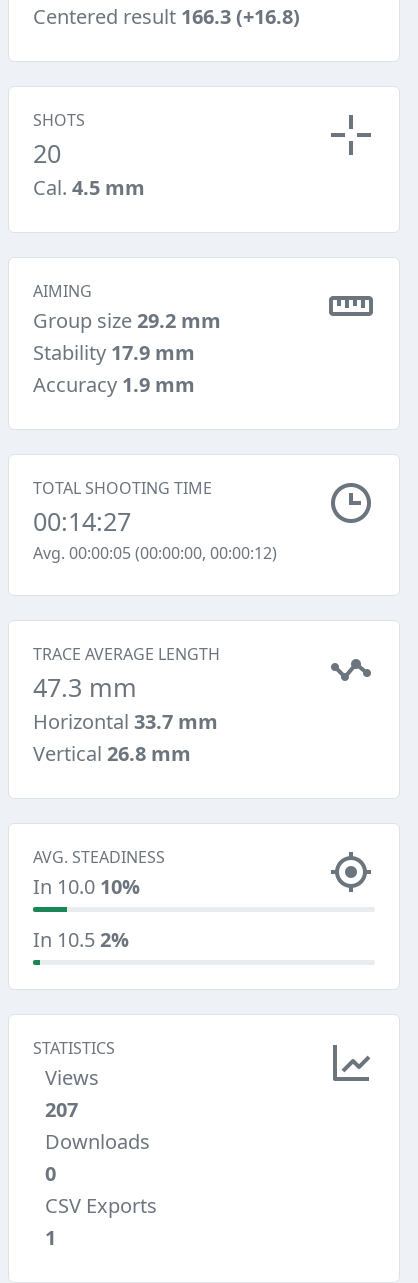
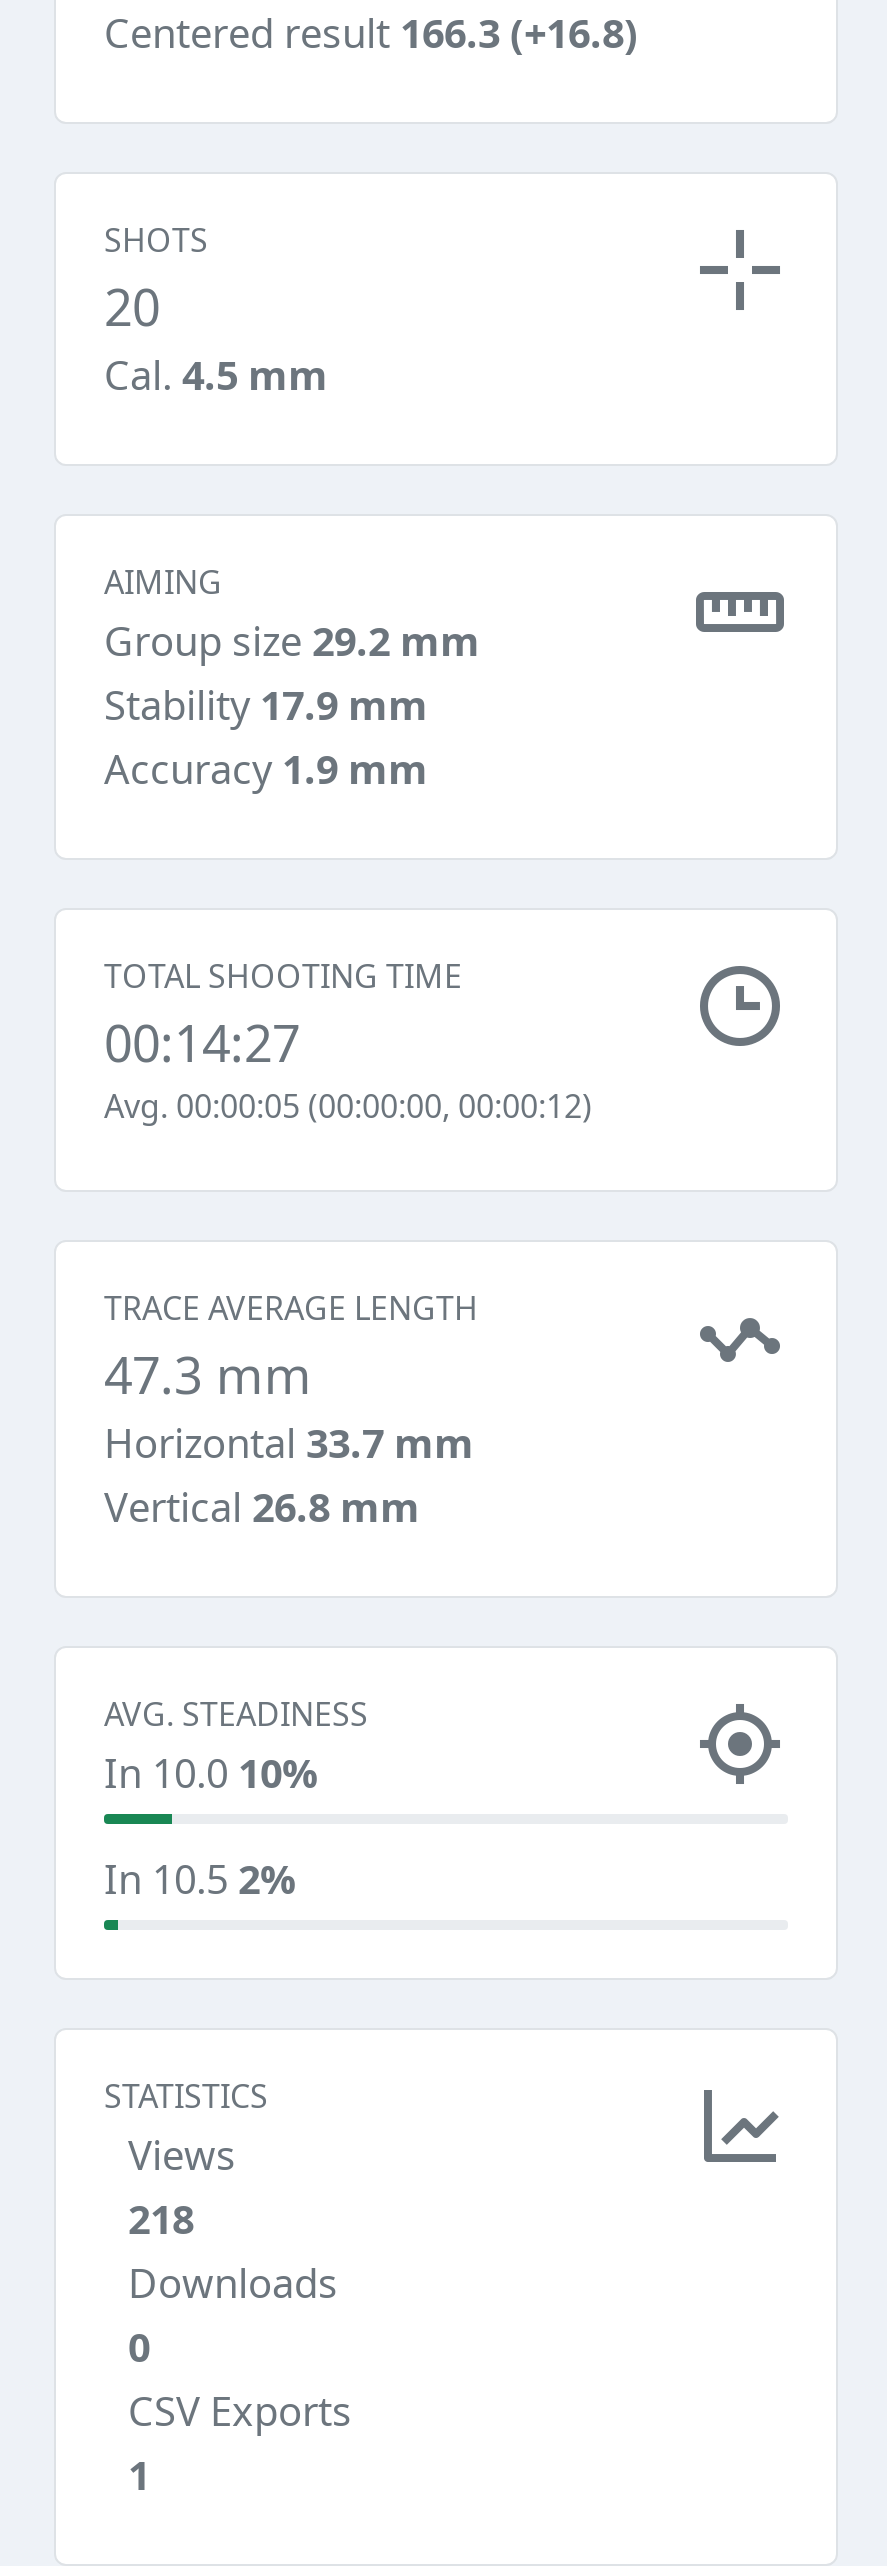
- 207
+ 218
